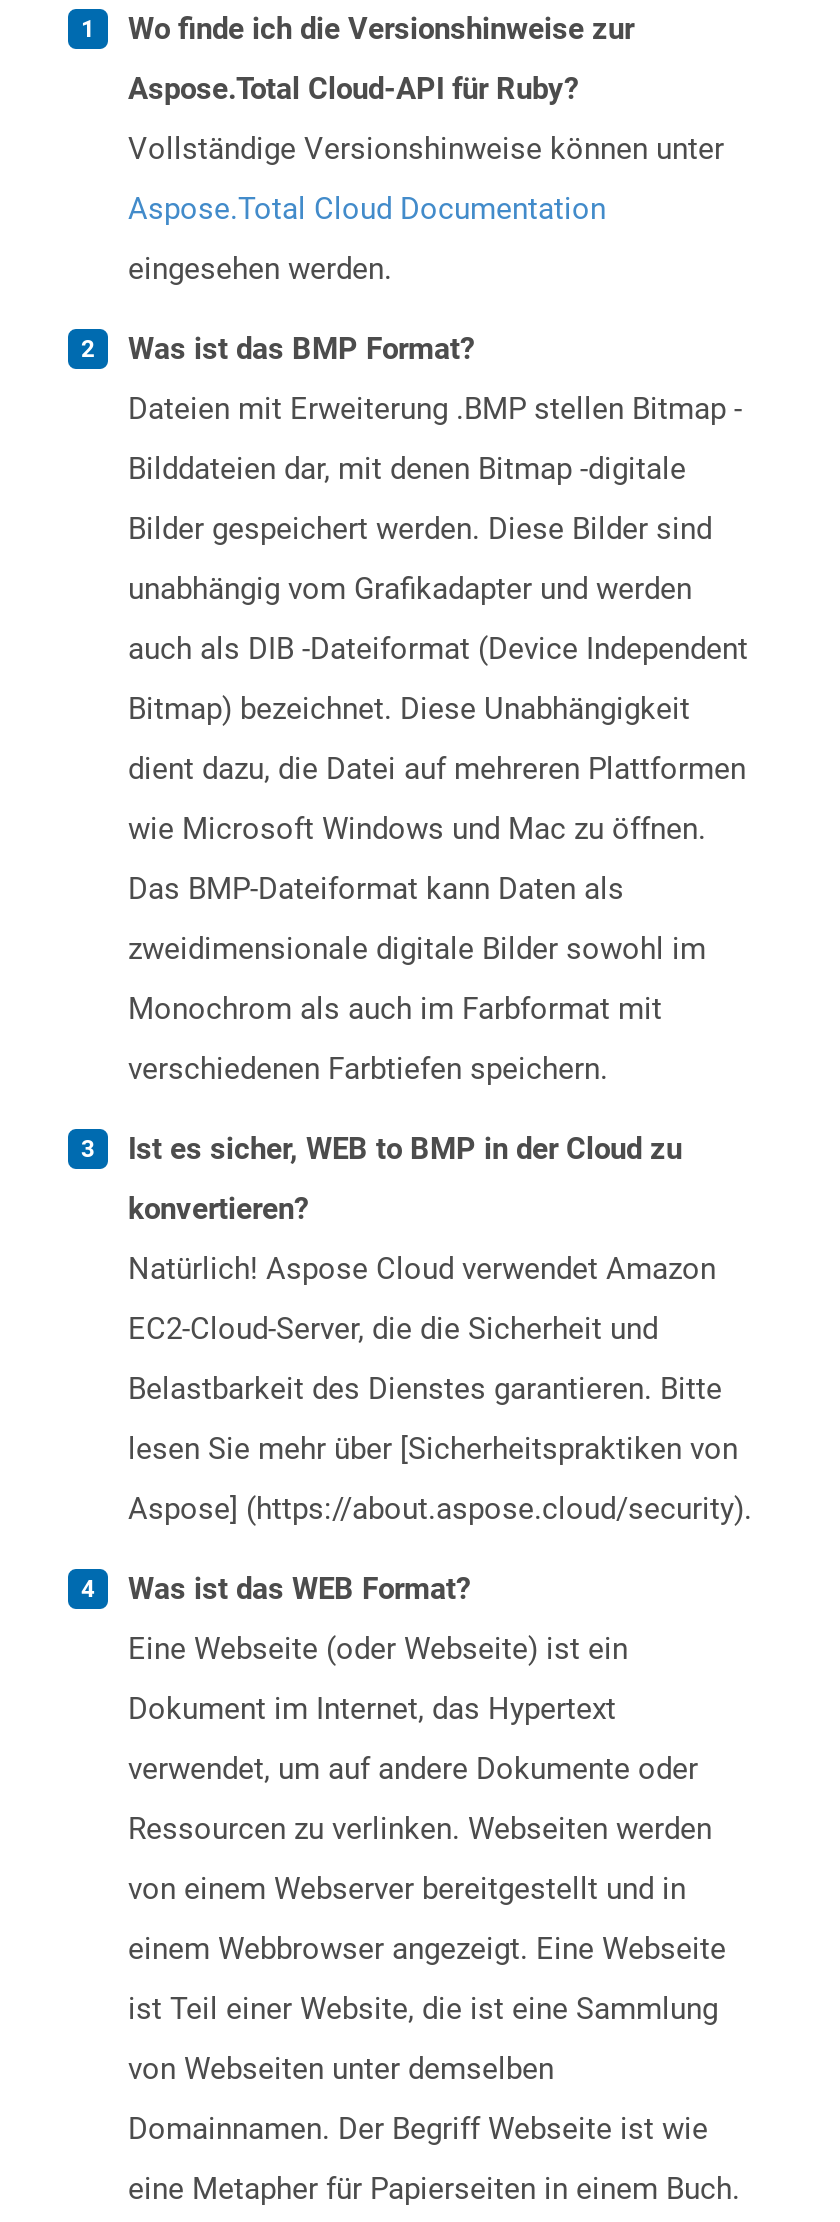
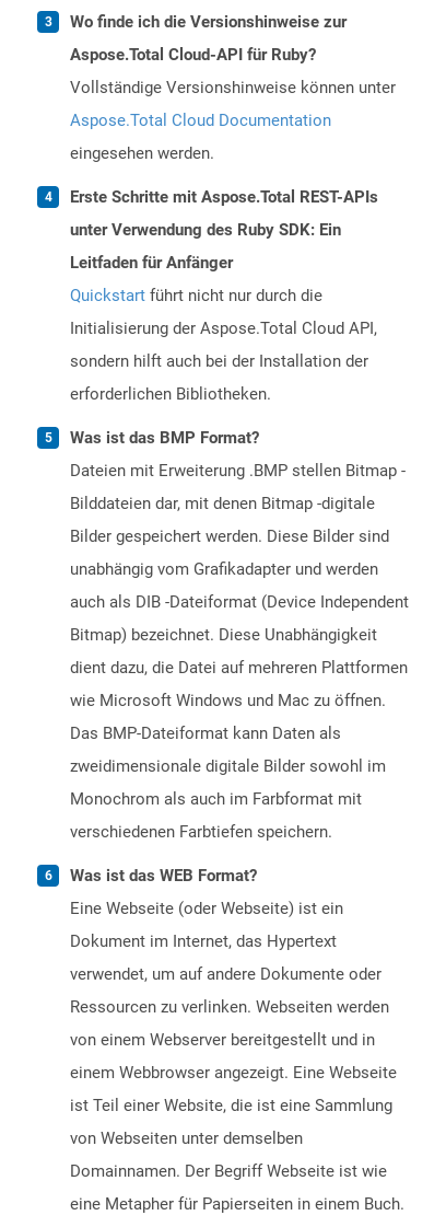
+ Erste Schritte mit Aspose.Total REST-APIs
+ unter Verwendung des Ruby SDK: Ein
+ Leitfaden für Anfänger
+ Quickstart führt nicht nur durch die
+ Initialisierung der Aspose.Total Cloud API,
+ sondern hilft auch bei der Installation der
+ erforderlichen Bibliotheken.

moved down: Was ist das BMP Format? | Dateien mit Erweiterung .BMP stellen Bitmap - | Bilddateien dar, mit denen Bitmap -digitale | ... | Monochrom als auch im Farbformat mit | verschiedenen Farbtiefen speichern.

- Ist es sicher, WEB to BMP in der Cloud zu
- konvertieren?
- Natürlich! Aspose Cloud verwendet Amazon
- EC2-Cloud-Server, die die Sicherheit und
- Belastbarkeit des Dienstes garantieren. Bitte
- lesen Sie mehr über [Sicherheitspraktiken von
- Aspose] (https://about.aspose.cloud/security).
